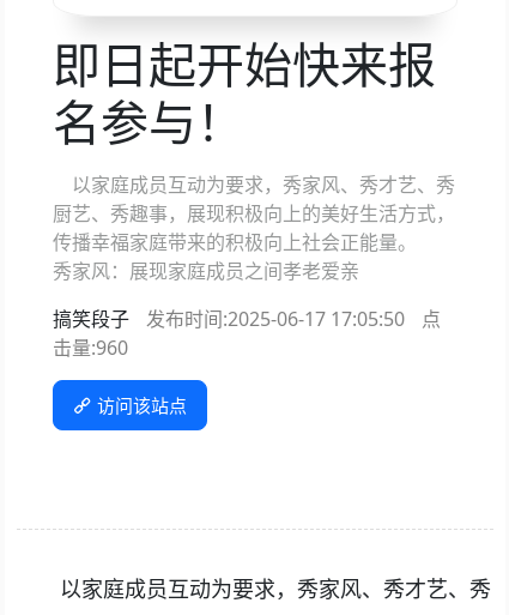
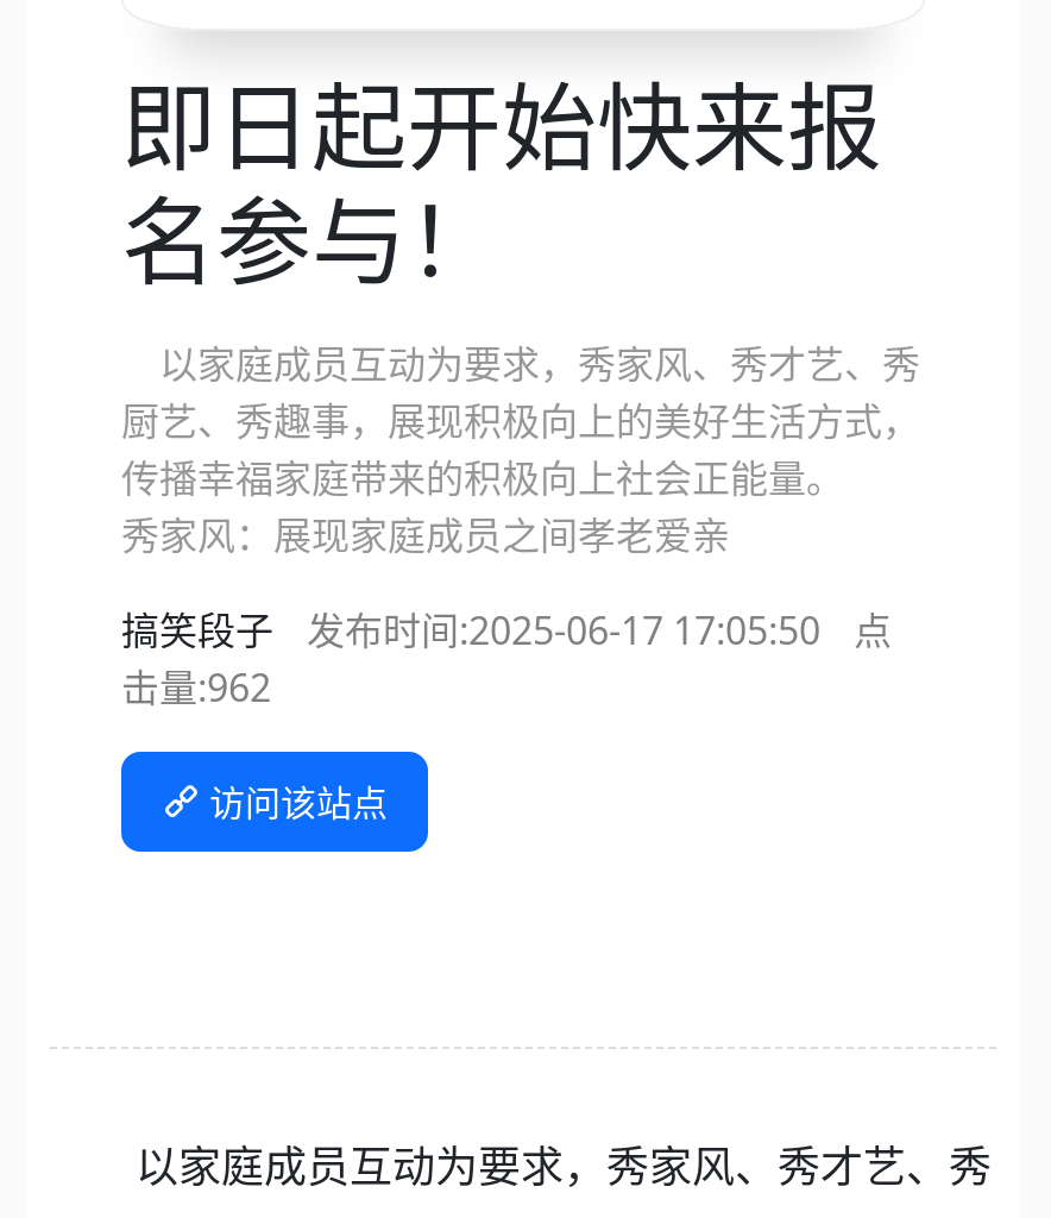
- 击量:960
+ 击量:962
